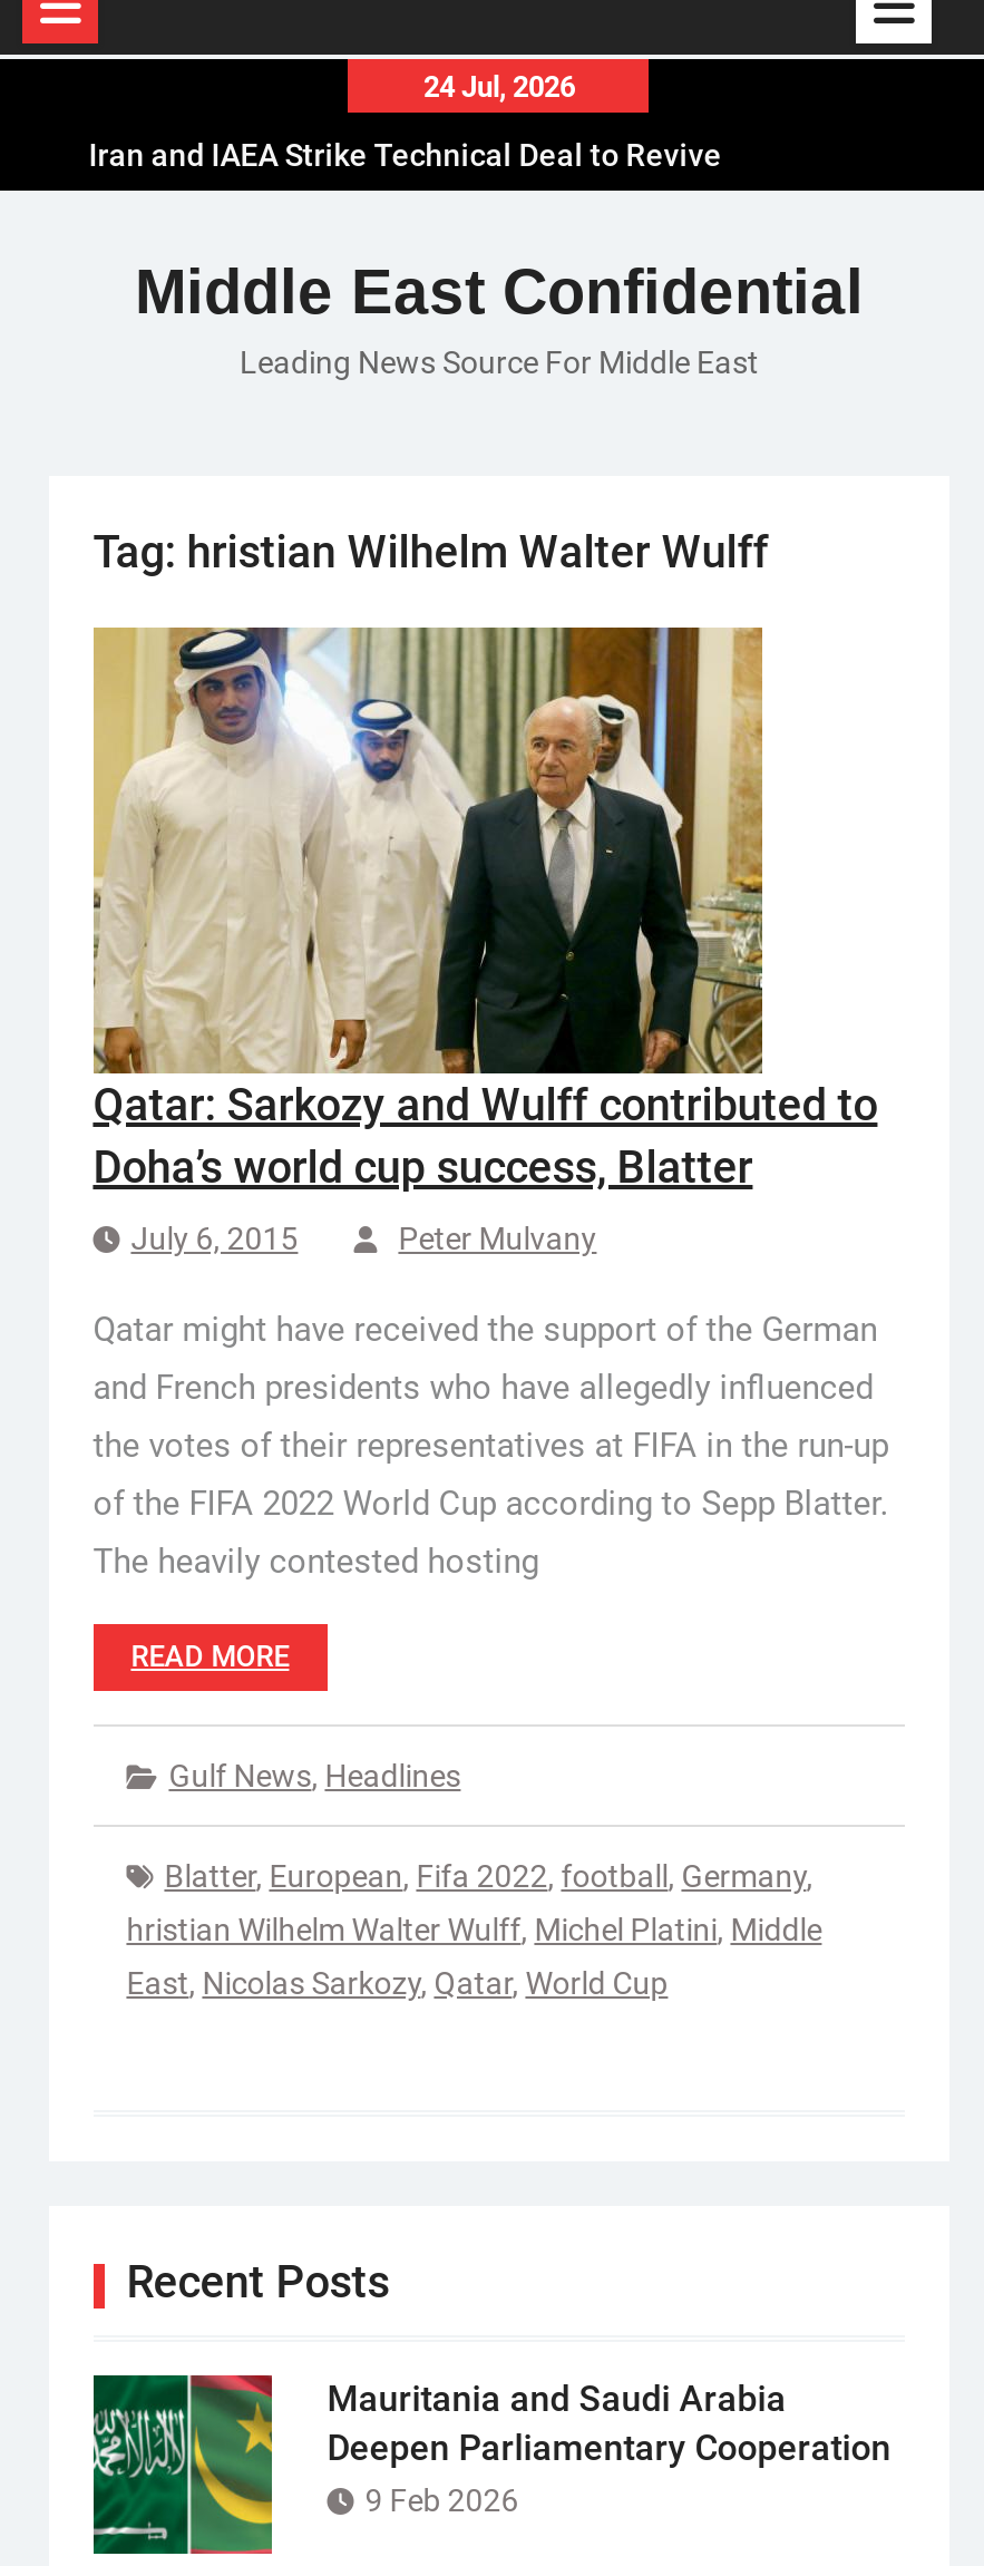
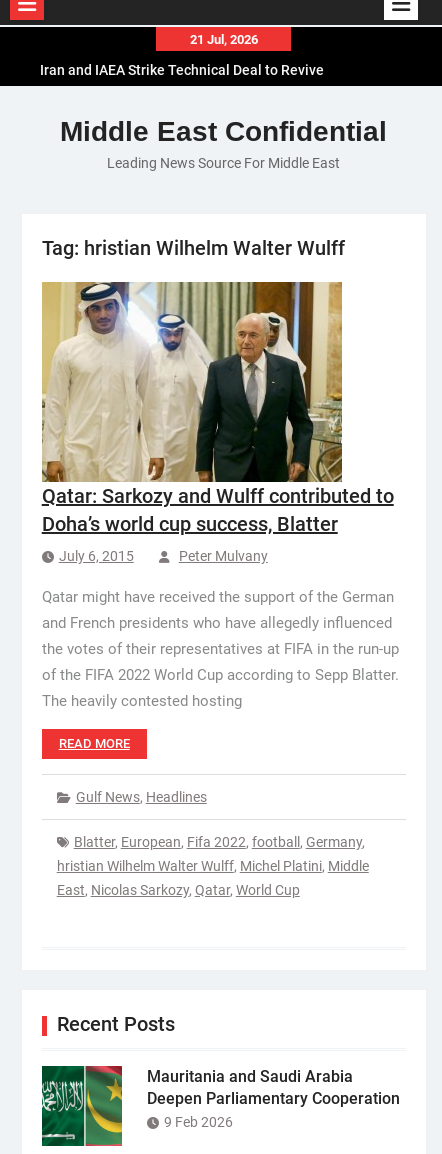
- 24 Jul, 2026
+ 21 Jul, 2026
